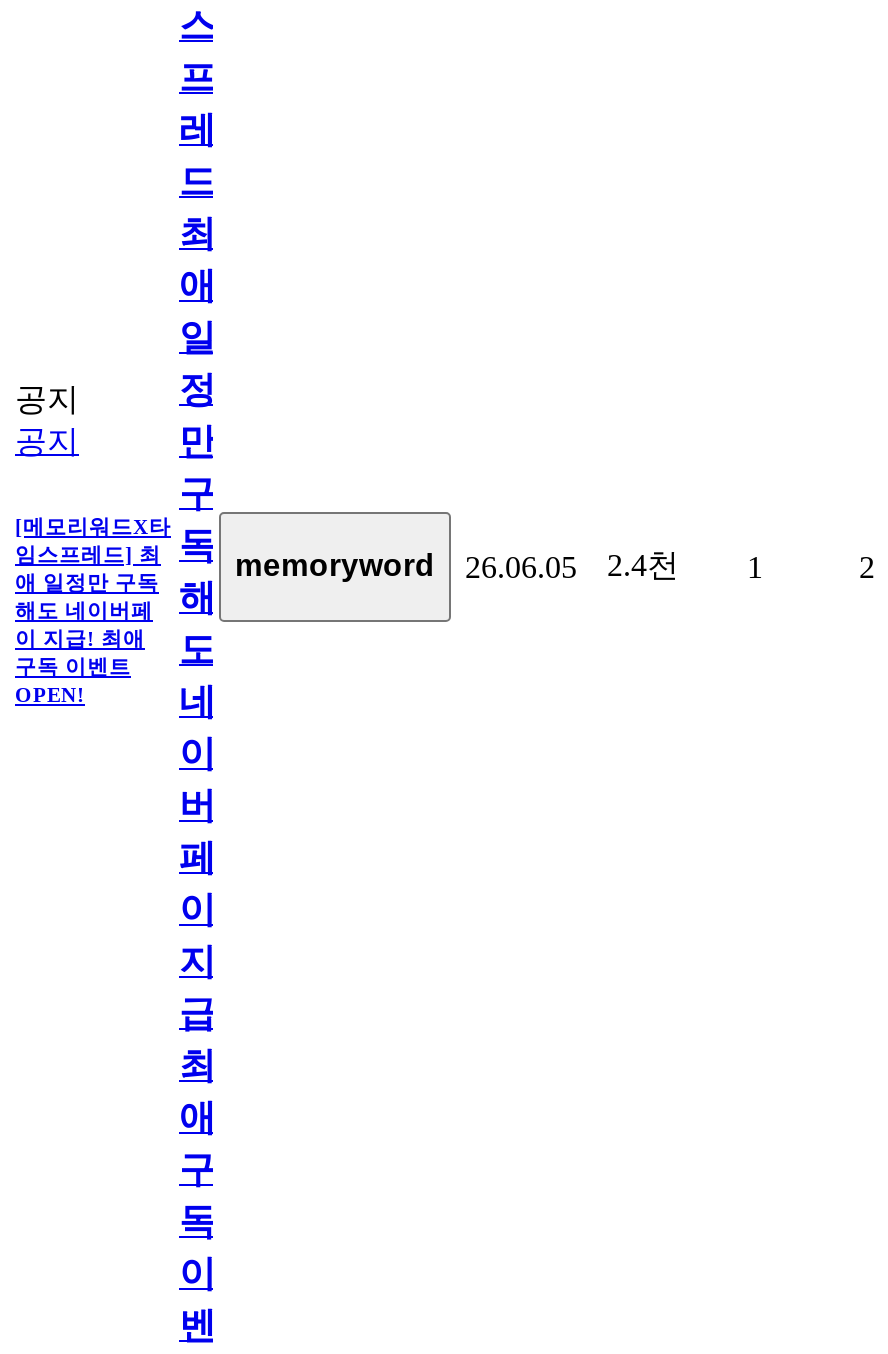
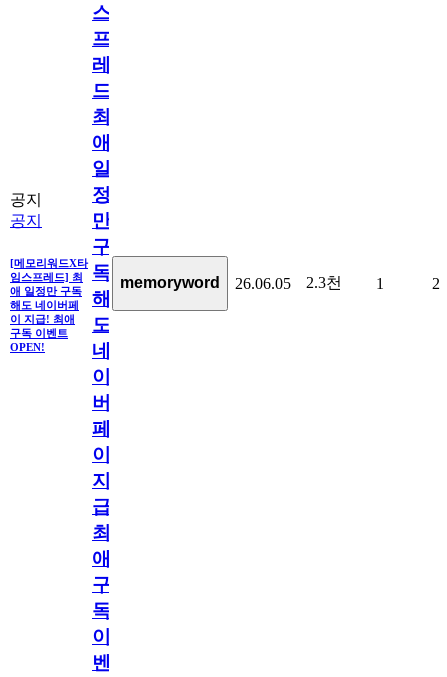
- [메모리워드X타 임스프레드] 최 독 memoryword 26.06.05 2.4천 1
+ [메모리워드X타 임스프레드] 최 독 memoryword 26.06.05 2.3천 1
